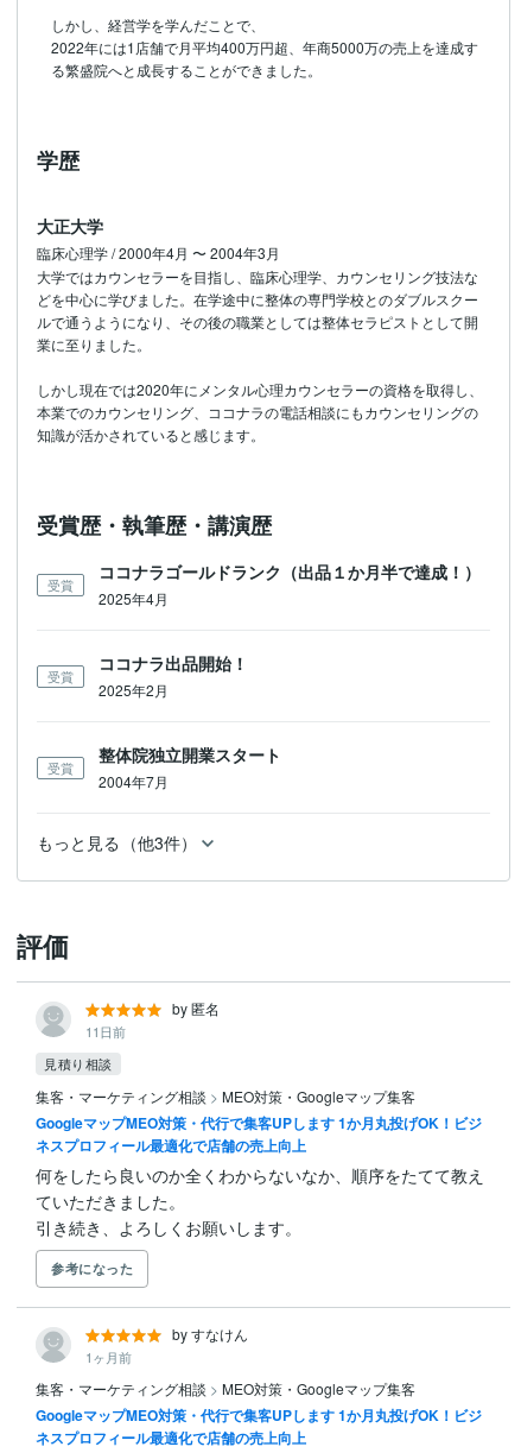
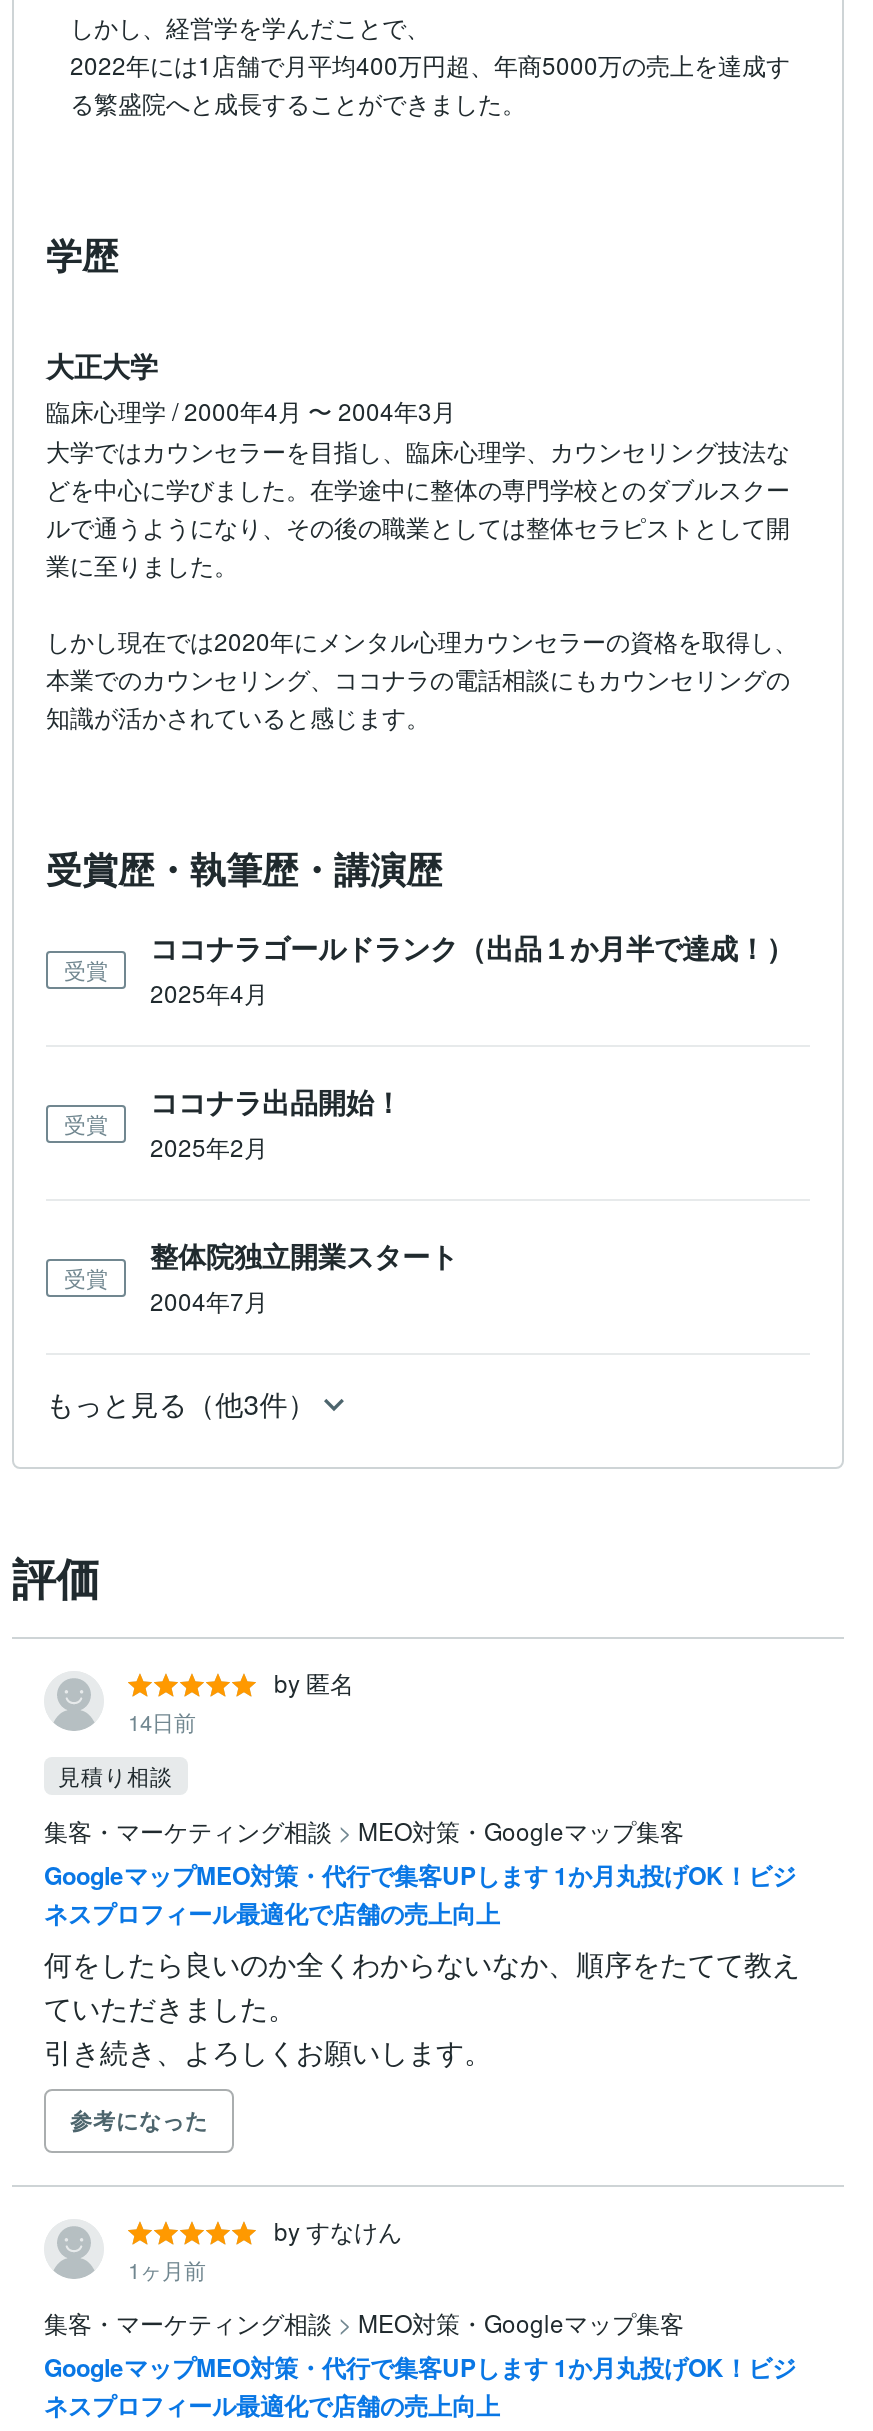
- 11日前
+ 14日前
